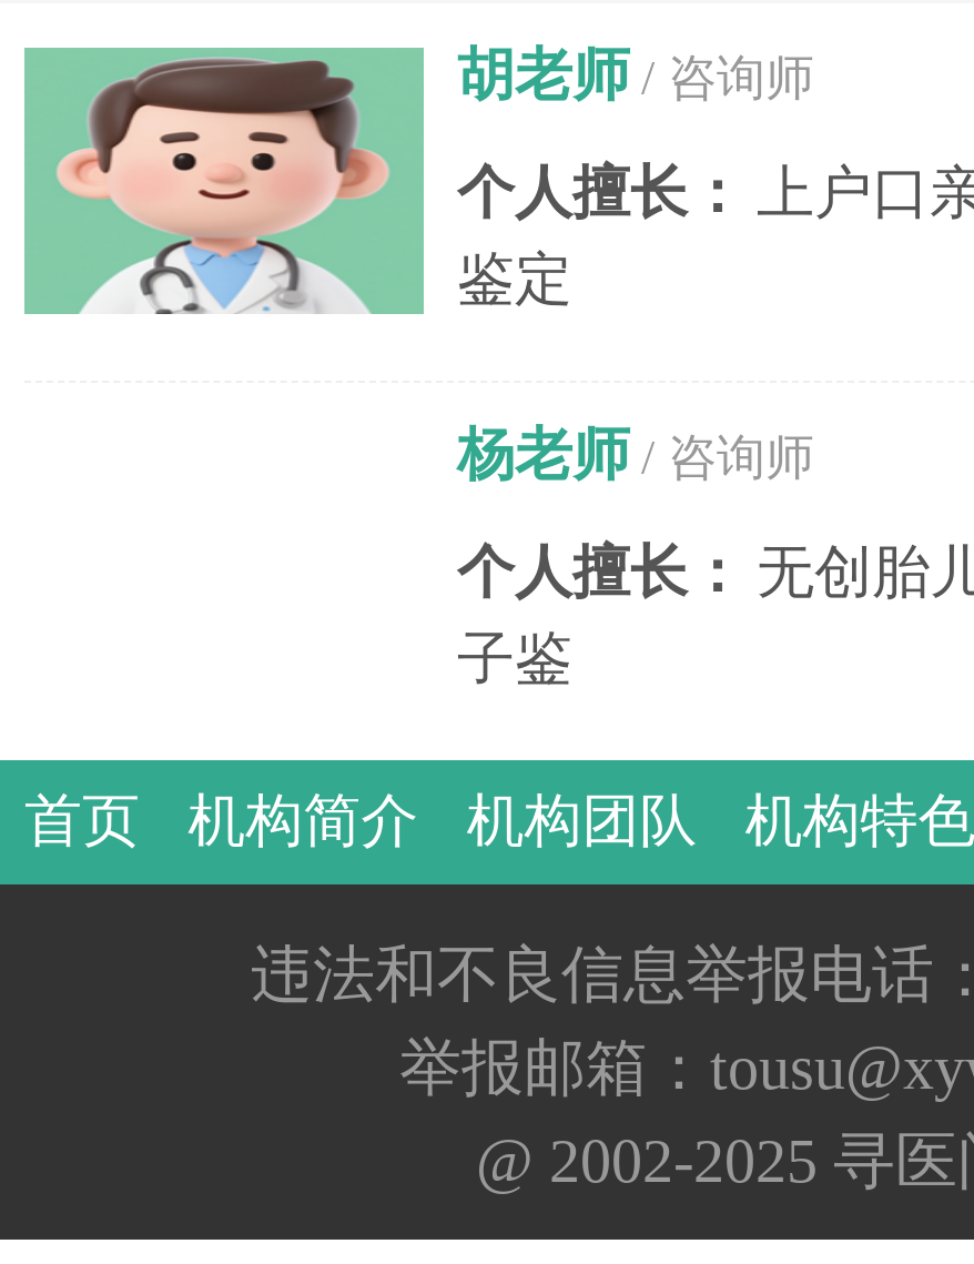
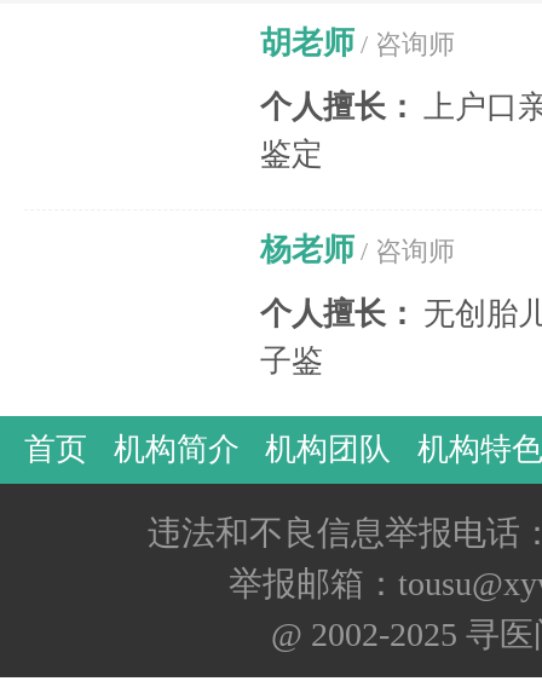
- [image]
